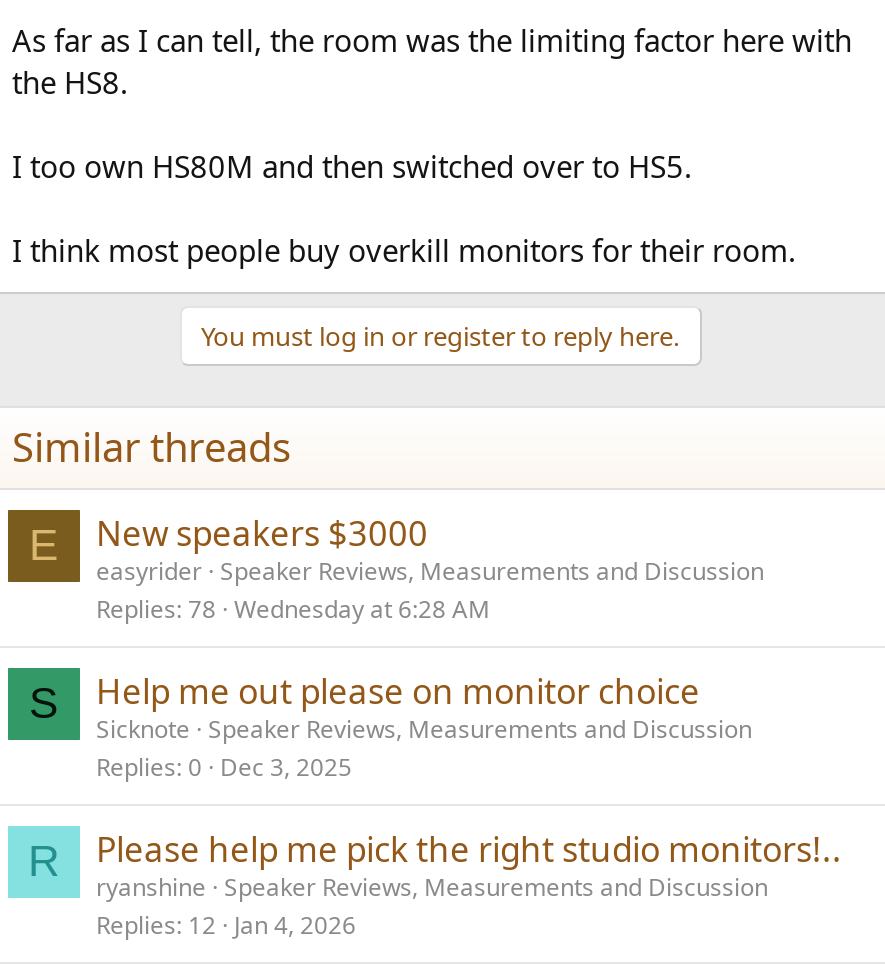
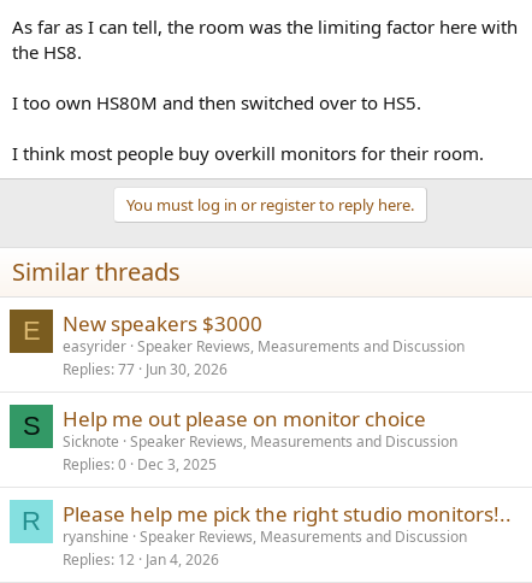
- Replies 78 Wednesday at 6:28 AM
+ Replies 77 Jun 30, 2026
